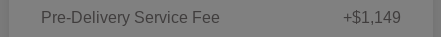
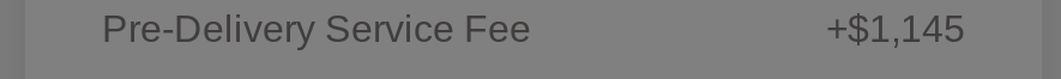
- +$1,149
+ +$1,145
